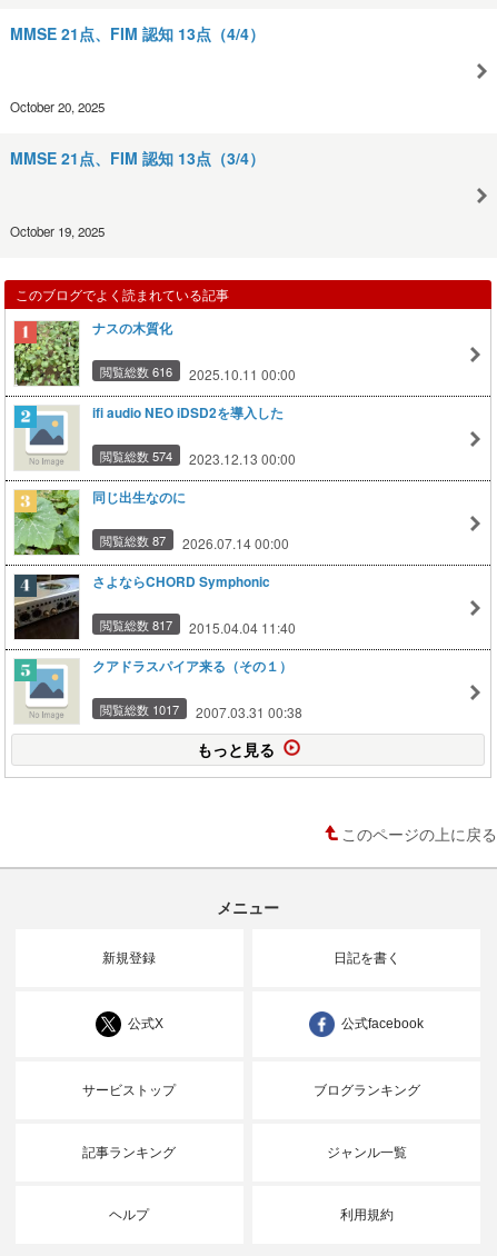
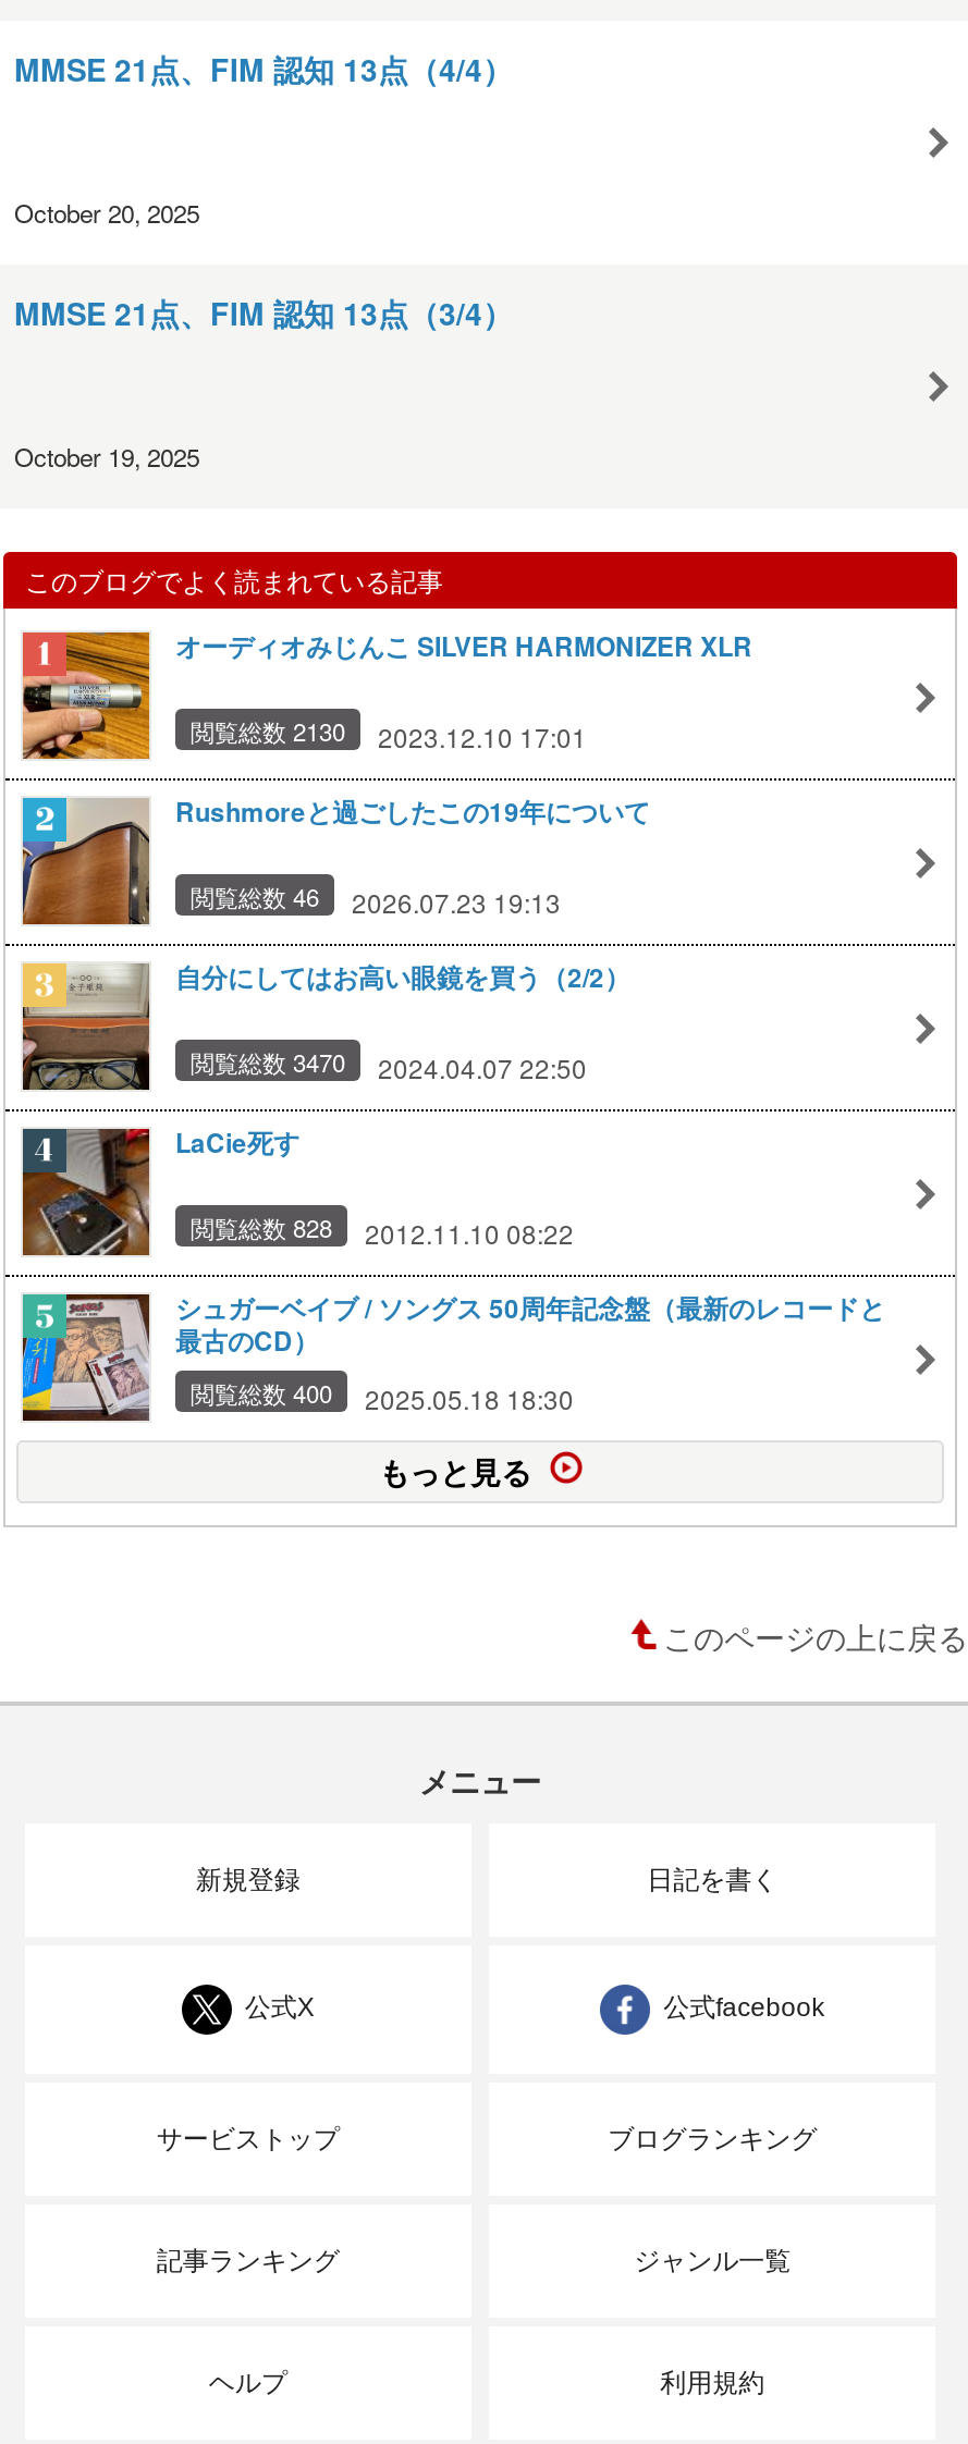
- [image]
- ナスの木質化
- 閲覧総数 616
- 2025.10.11 00:00
- ifi audio NEO iDSD2を導入した
- 閲覧総数 574
- 2023.12.13 00:00
- 同じ出生なのに
- 閲覧総数 87
- 2026.07.14 00:00
- さよならCHORD Symphonic
- 閲覧総数 817
- 2015.04.04 11:40
- クアドラスパイア来る（その１）
- 閲覧総数 1017
- 2007.03.31 00:38
+ [image]
+ オーディオみじんこ SILVER HARMONIZER XLR
+ 閲覧総数 2130
+ 2023.12.10 17:01
+ Rushmoreと過ごしたこの19年について
+ 閲覧総数 46
+ 2026.07.23 19:13
+ 自分にしてはお高い眼鏡を買う（2/2）
+ 閲覧総数 3470
+ 2024.04.07 22:50
+ LaCie死す
+ 閲覧総数 828
+ 2012.11.10 08:22
+ シュガーベイブ / ソングス 50周年記念盤（最新のレコードと
+ 最古のCD）
+ 閲覧総数 400
+ 2025.05.18 18:30

- [image]
+ [image]

- [image]
+ [image]

- [image]
+ [image]

- [image]
+ [image]
